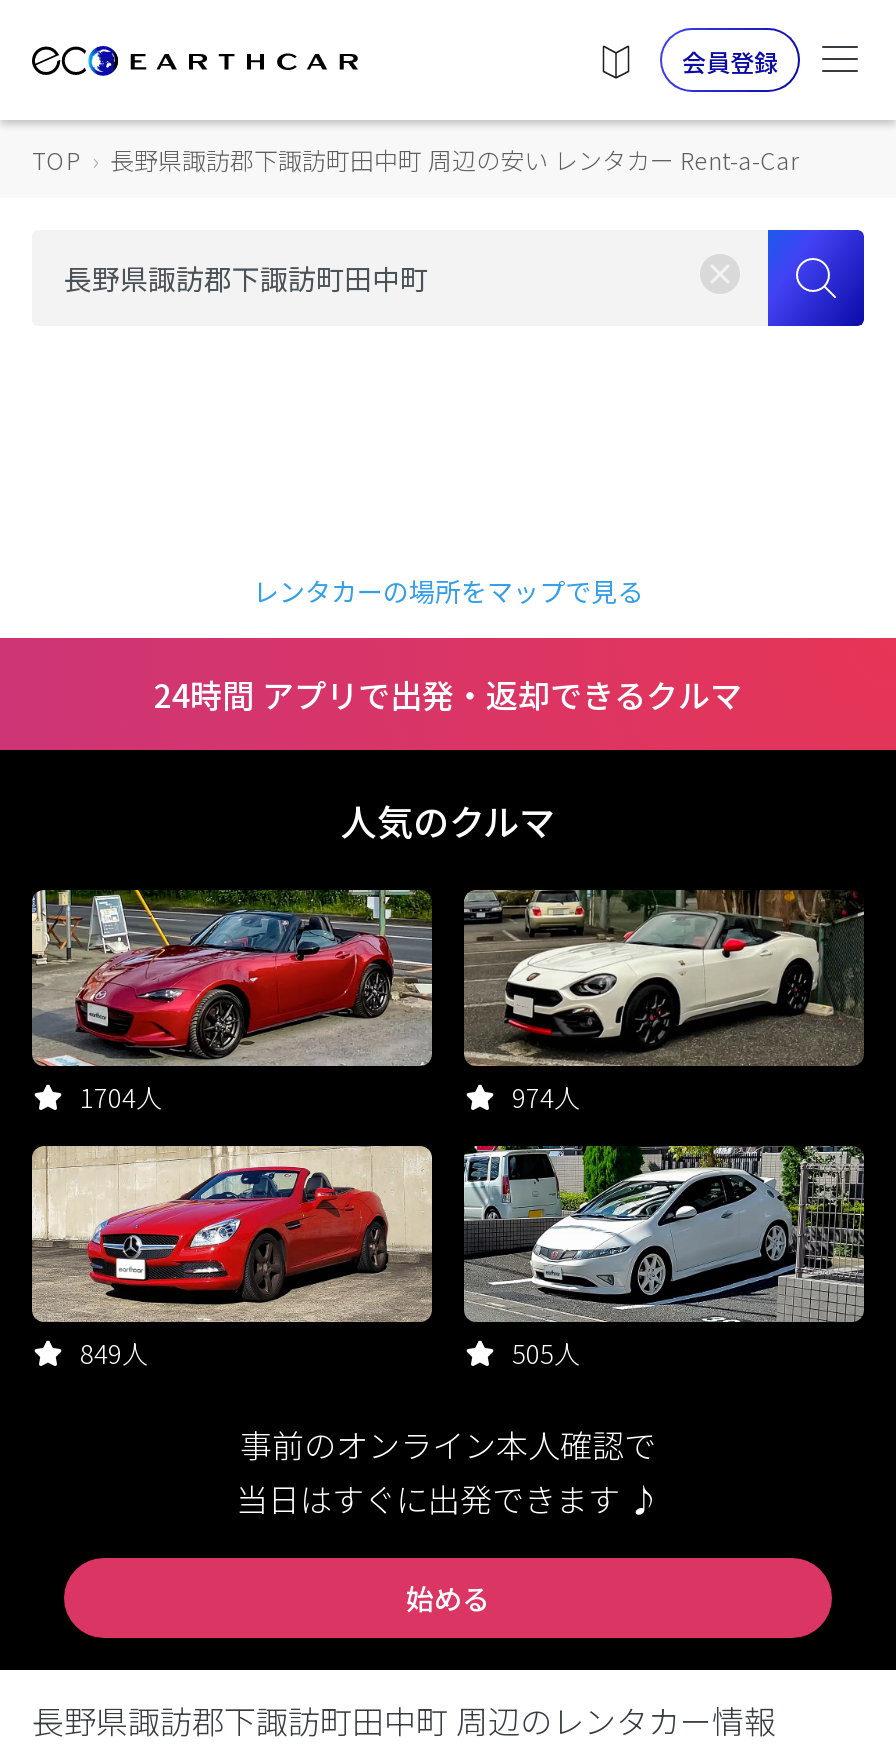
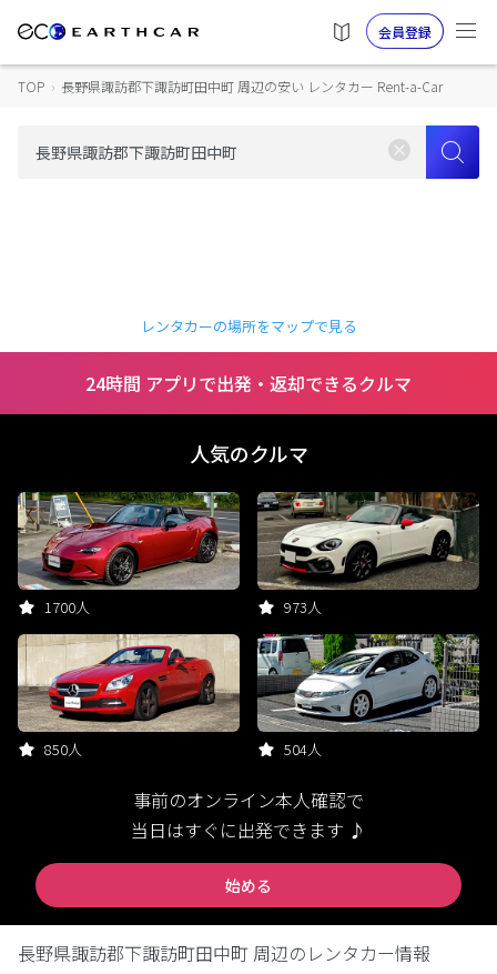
- 1704人
+ 1700人

- 974人
+ 973人

- 849人
+ 850人

- 505人
+ 504人
